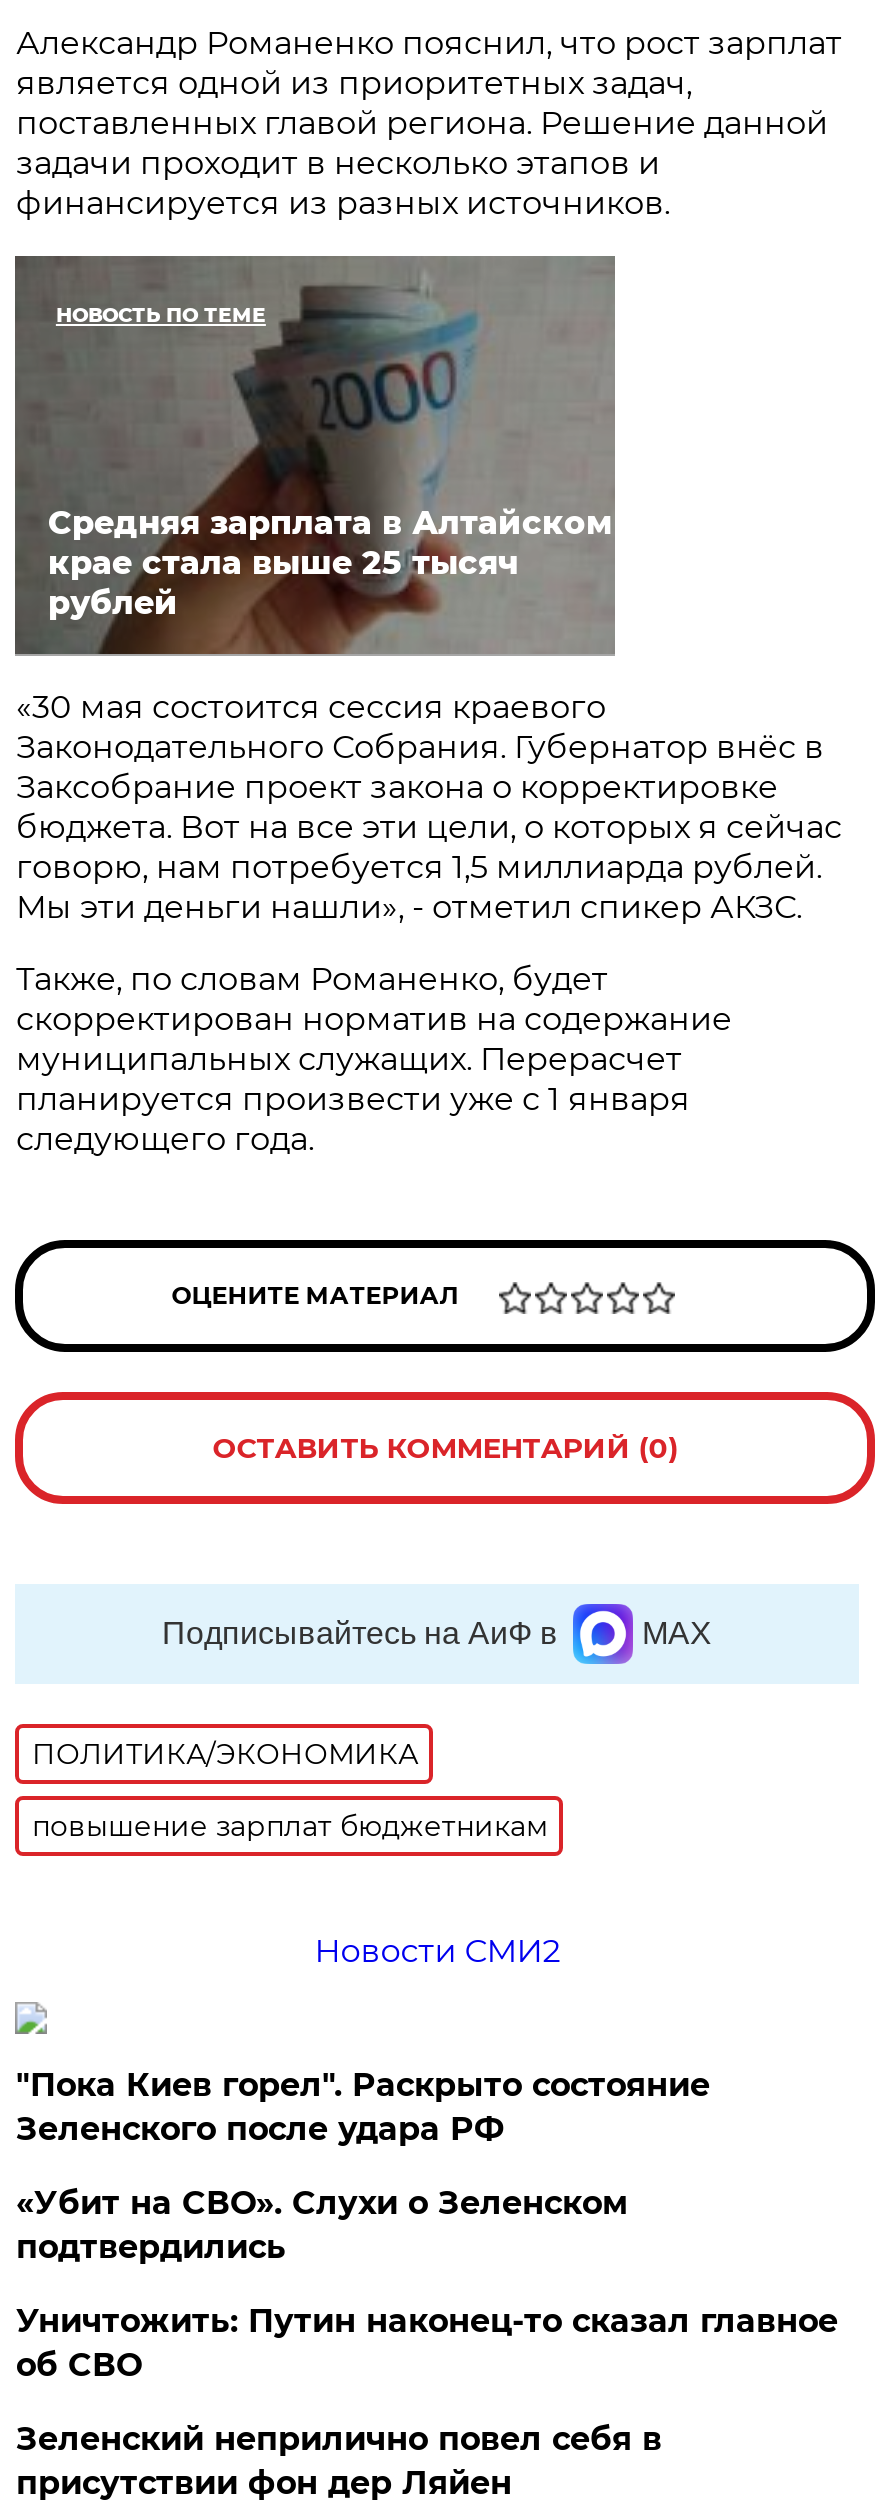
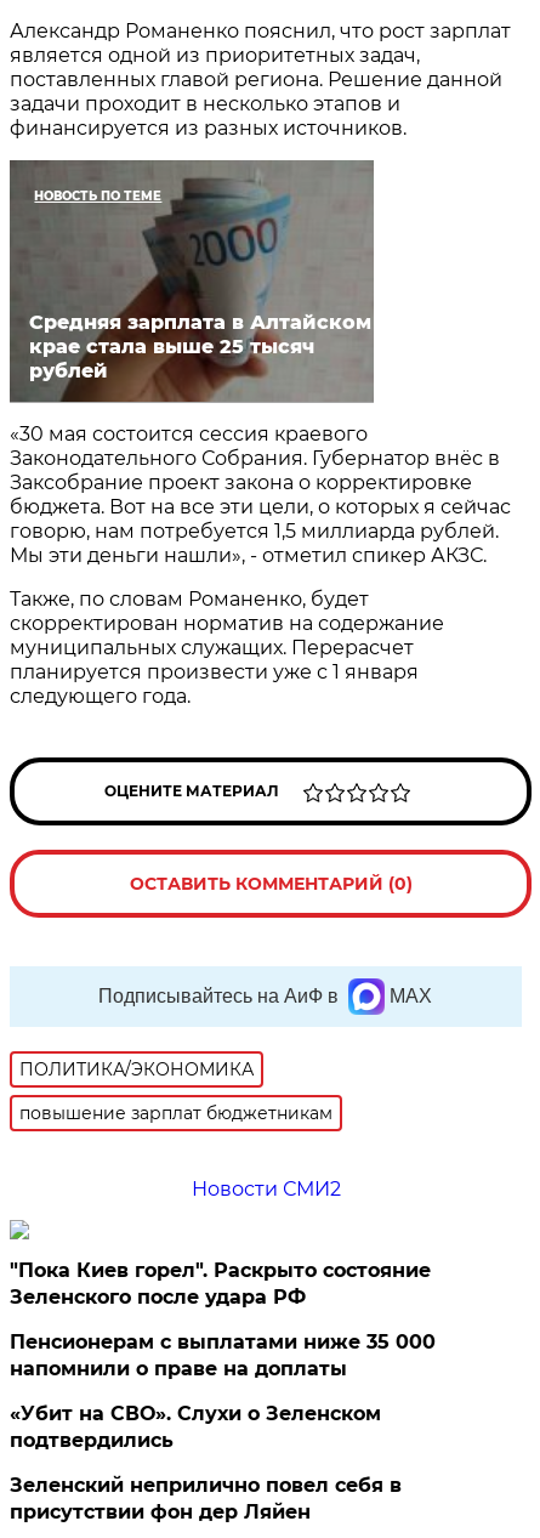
+ Пенсионерам с выплатами ниже 35 000
+ напомнили о праве на доплаты

moved down: «Убит на СВО». Слухи о Зеленском | подтвердились

- Уничтожить: Путин наконец-то сказал главное
- об СВО
